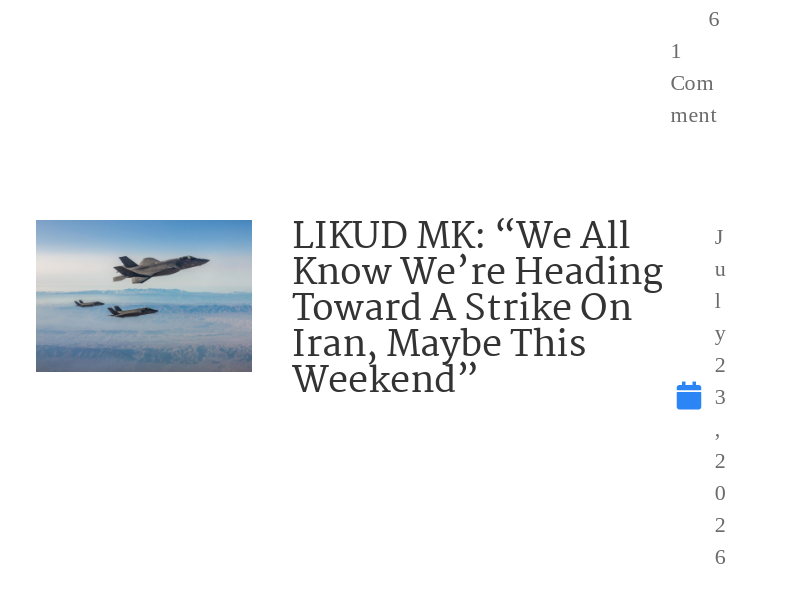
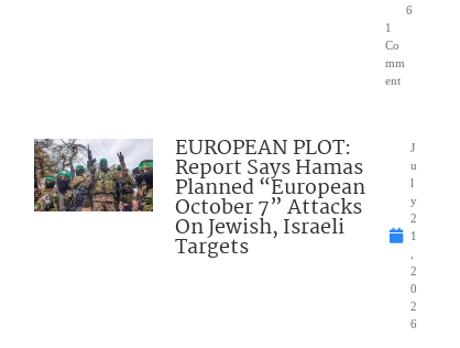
- [image]
- LIKUD MK: “We All
- Know We’re Heading
- Toward A Strike On
- Iran, Maybe This
- Weekend”
+ [image]
+ EUROPEAN PLOT:
+ Report Says Hamas
+ Planned “European
+ October 7” Attacks
+ On Jewish, Israeli
+ Targets

- 3
+ 1
